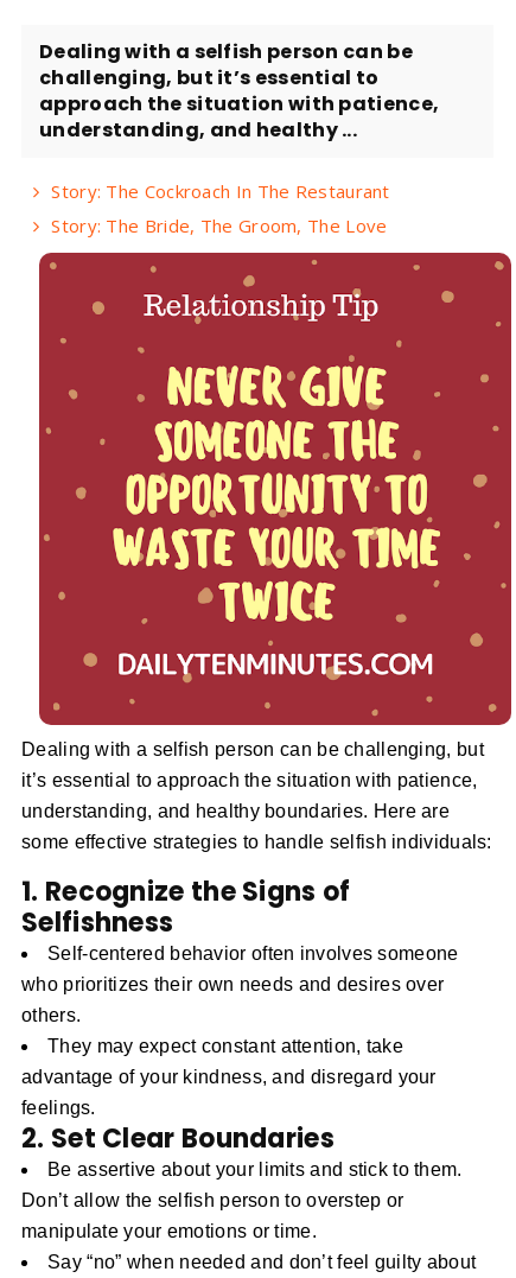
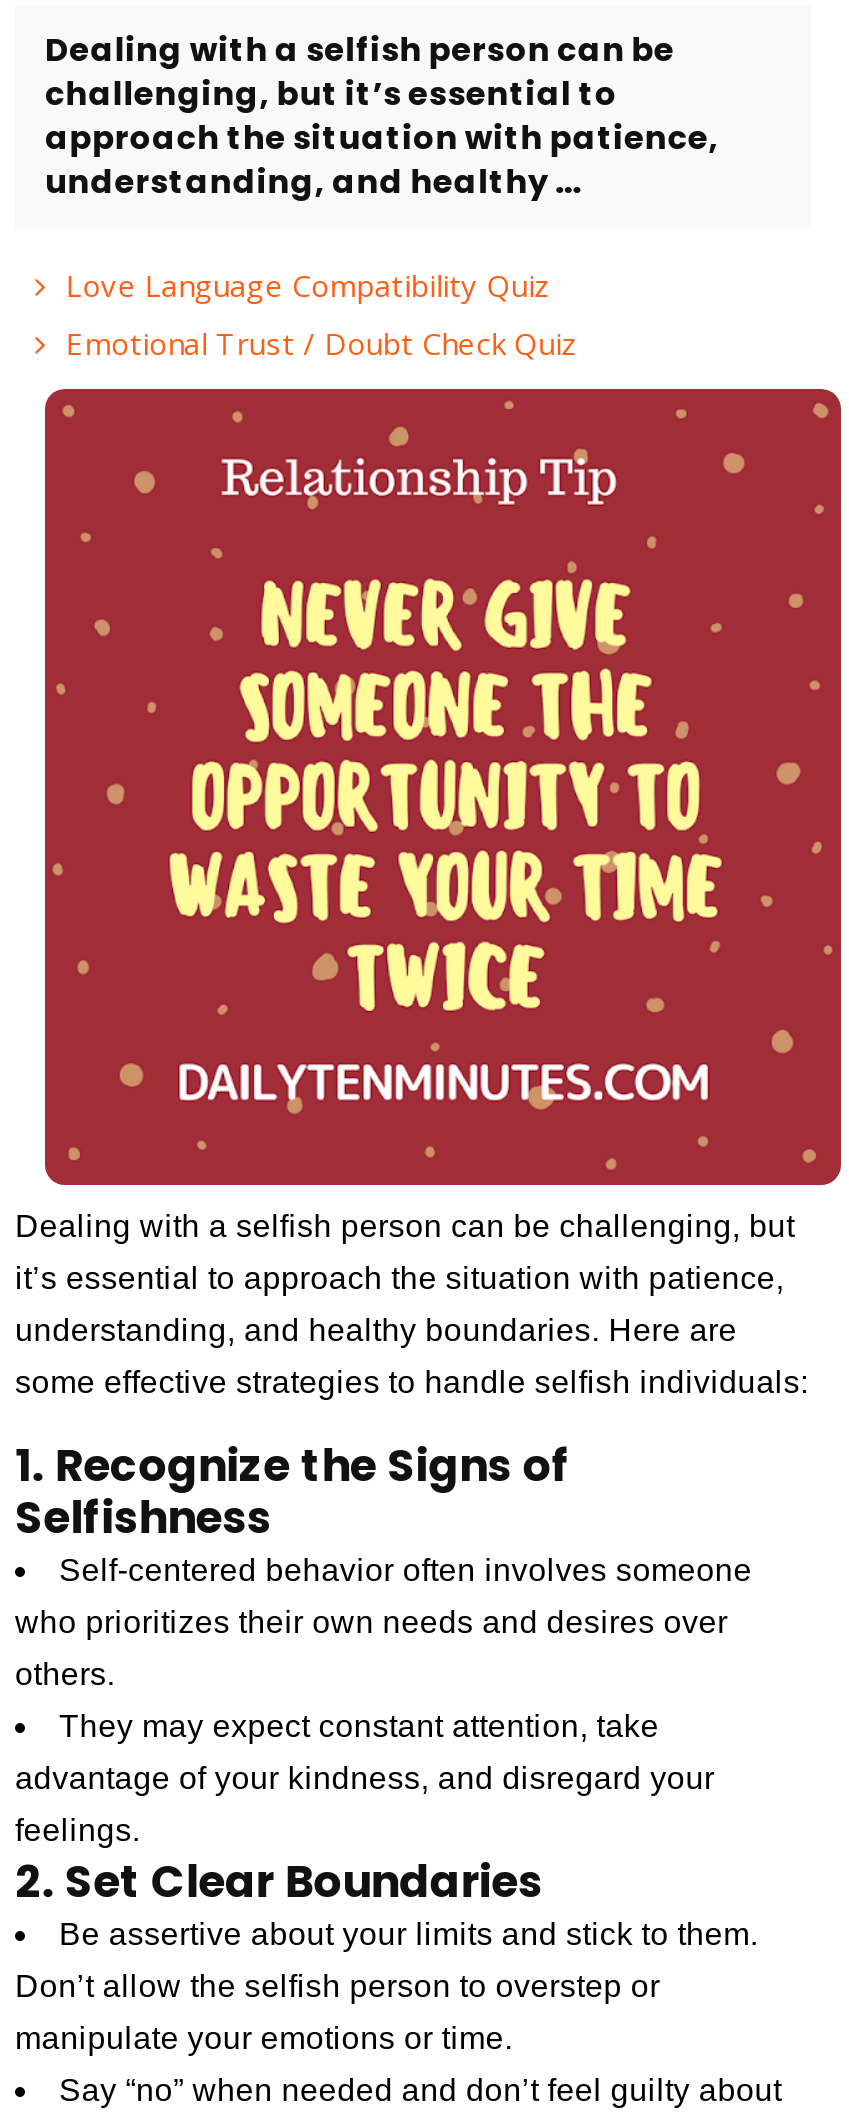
- Story: The Cockroach In The Restaurant
- Story: The Bride, The Groom, The Love
+ Love Language Compatibility Quiz
+ Emotional Trust / Doubt Check Quiz
